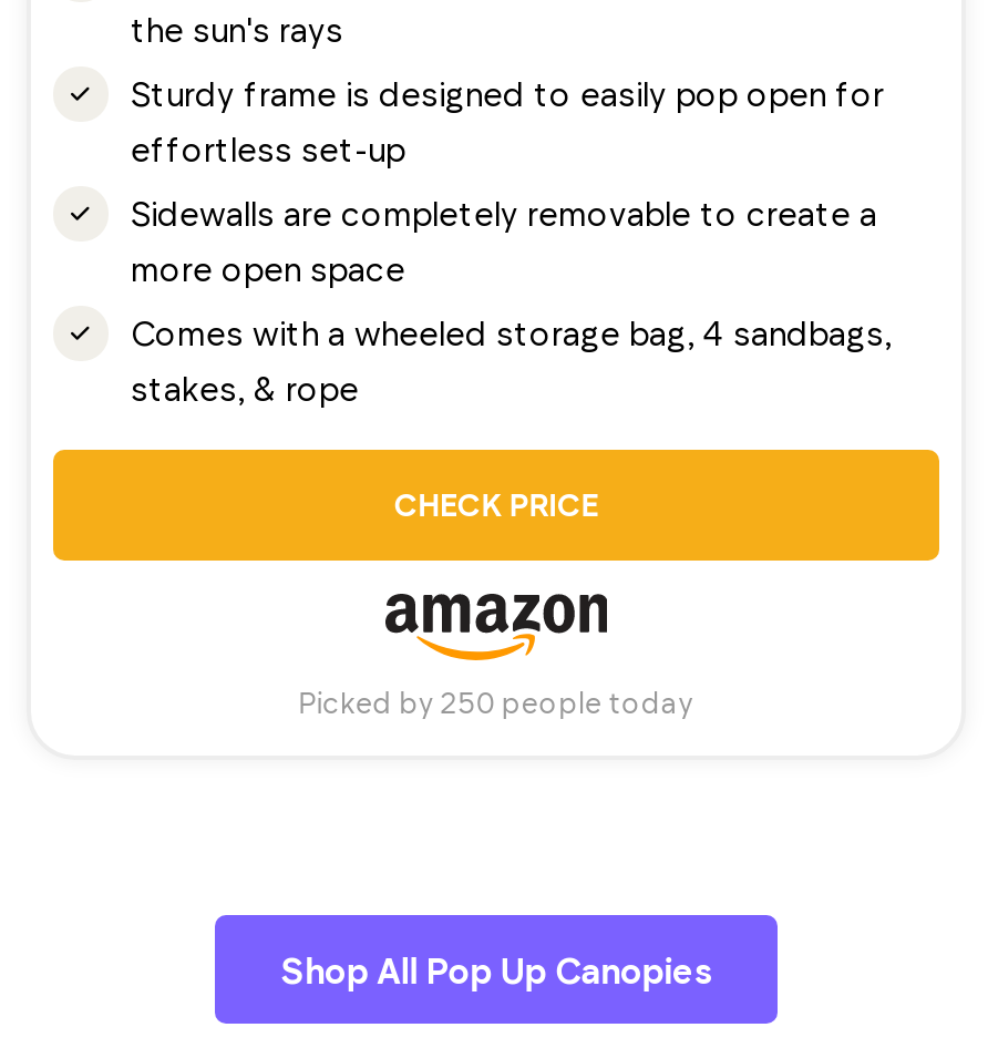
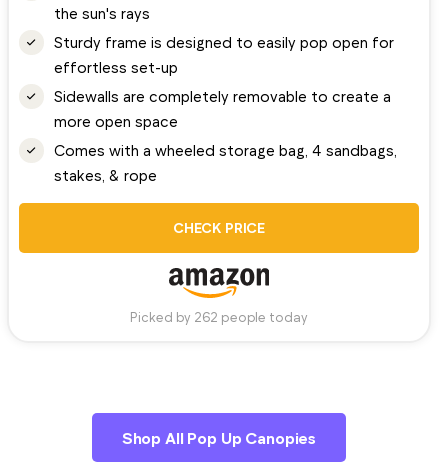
- Picked by 250 people today
+ Picked by 262 people today
